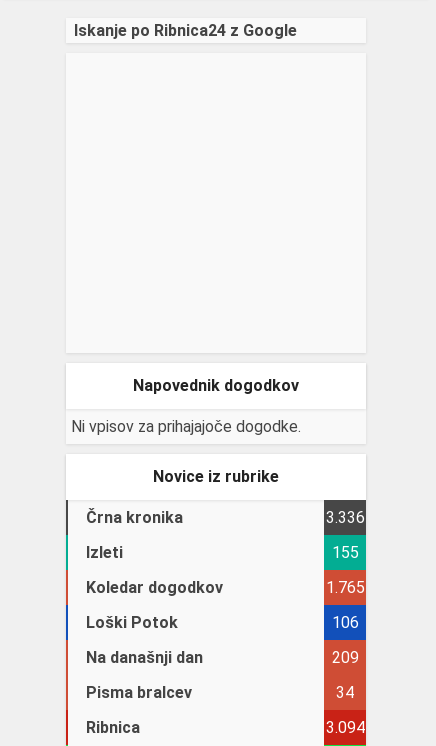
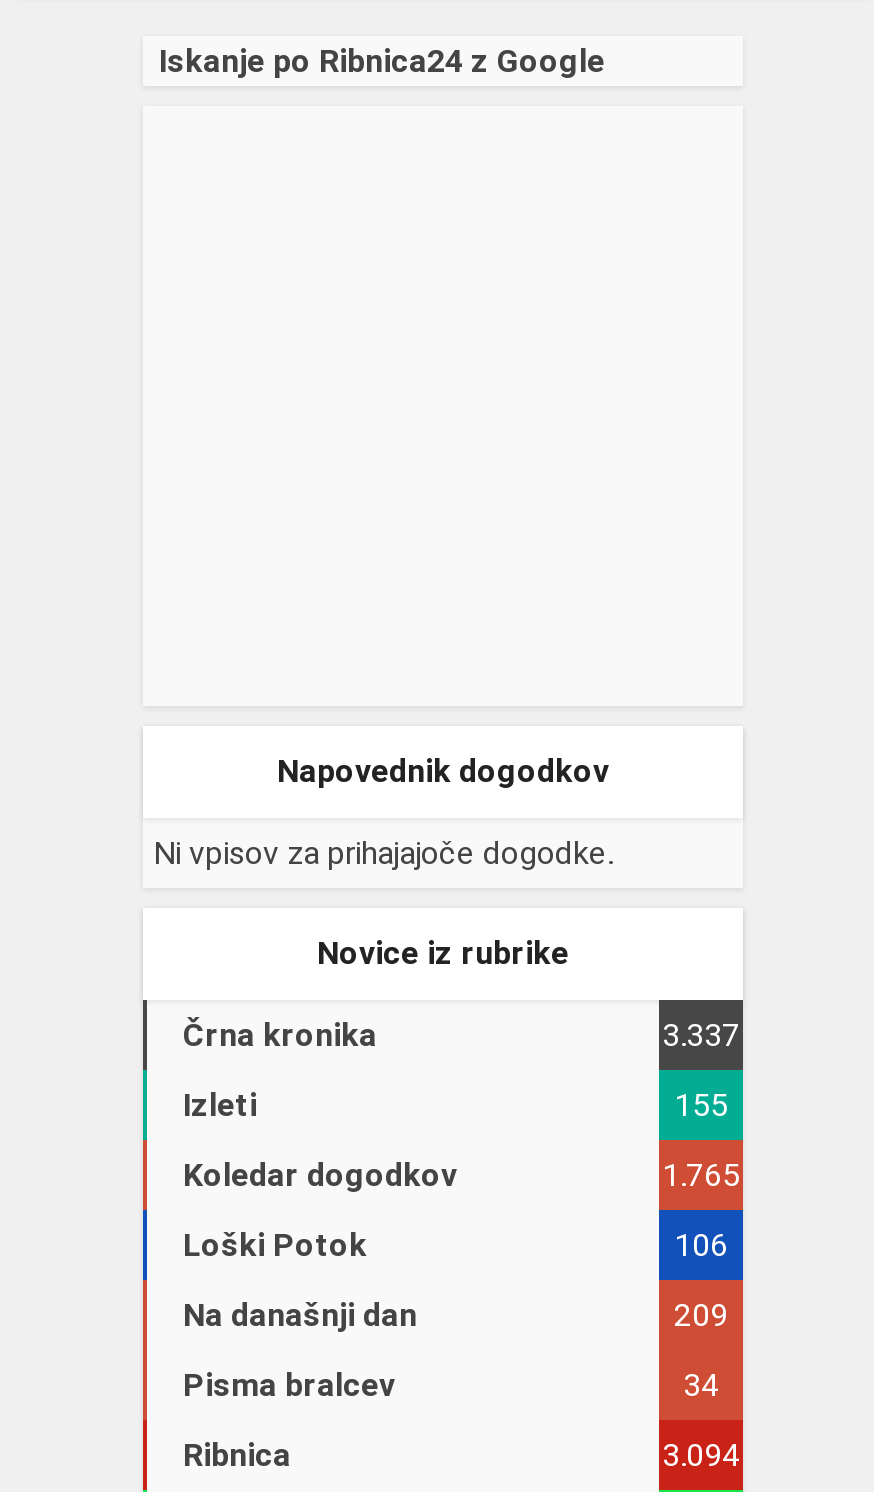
- 3.336
+ 3.337
